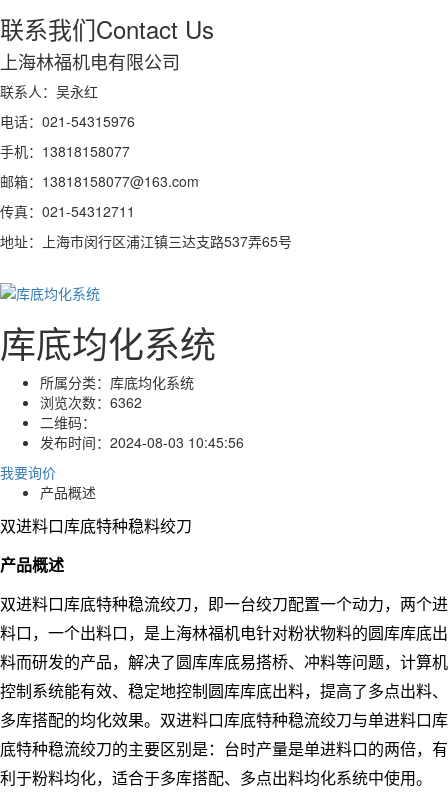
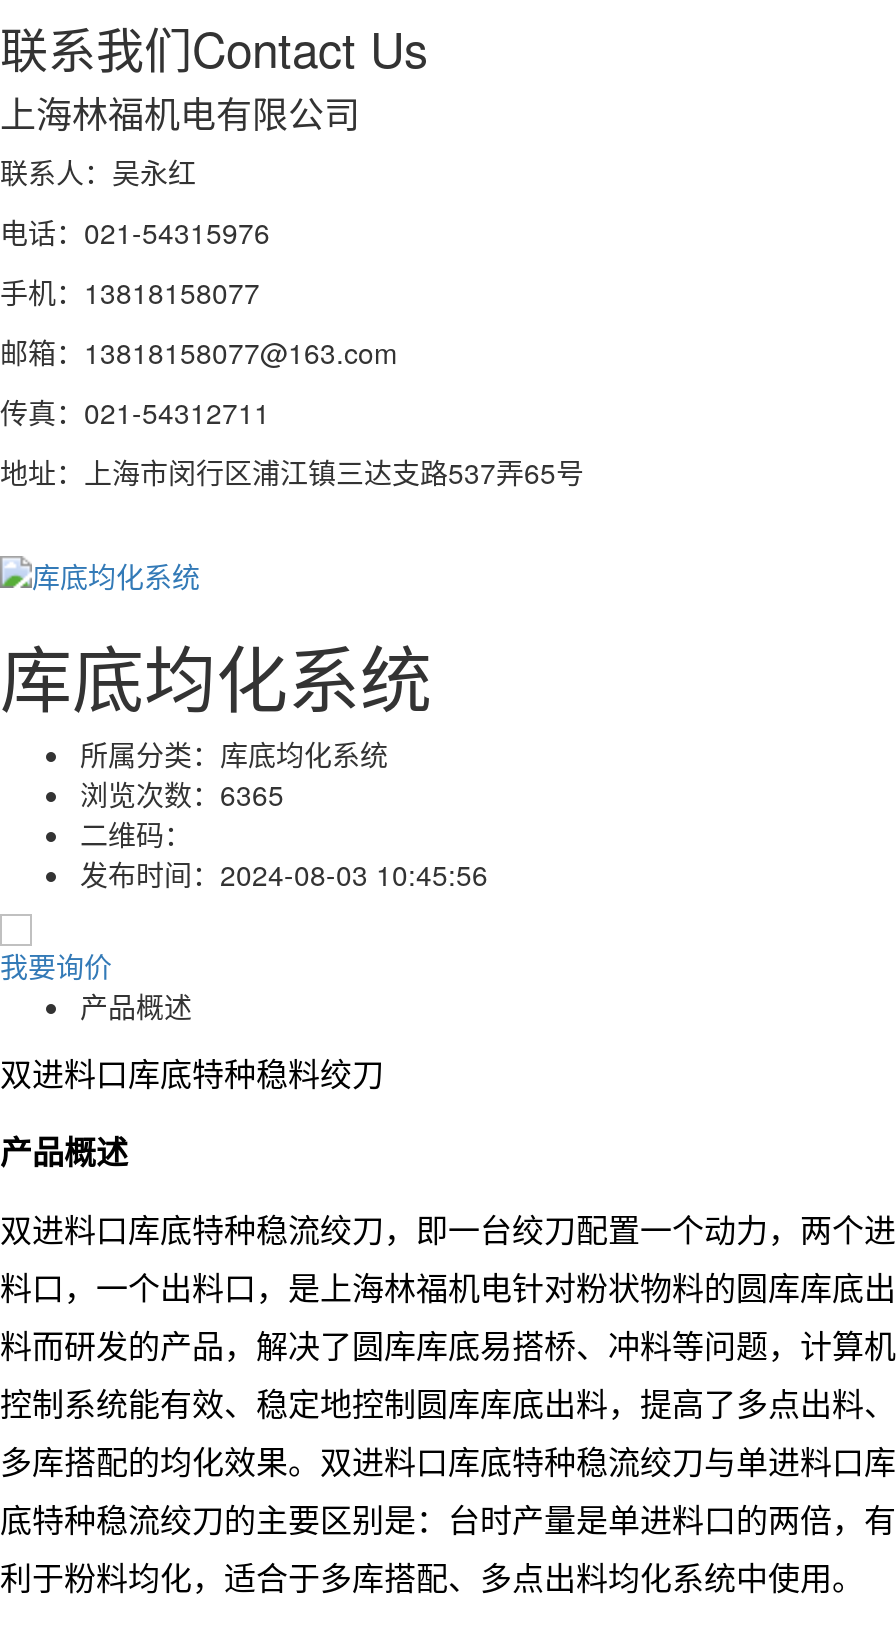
- 浏览次数：6362
+ 浏览次数：6365
